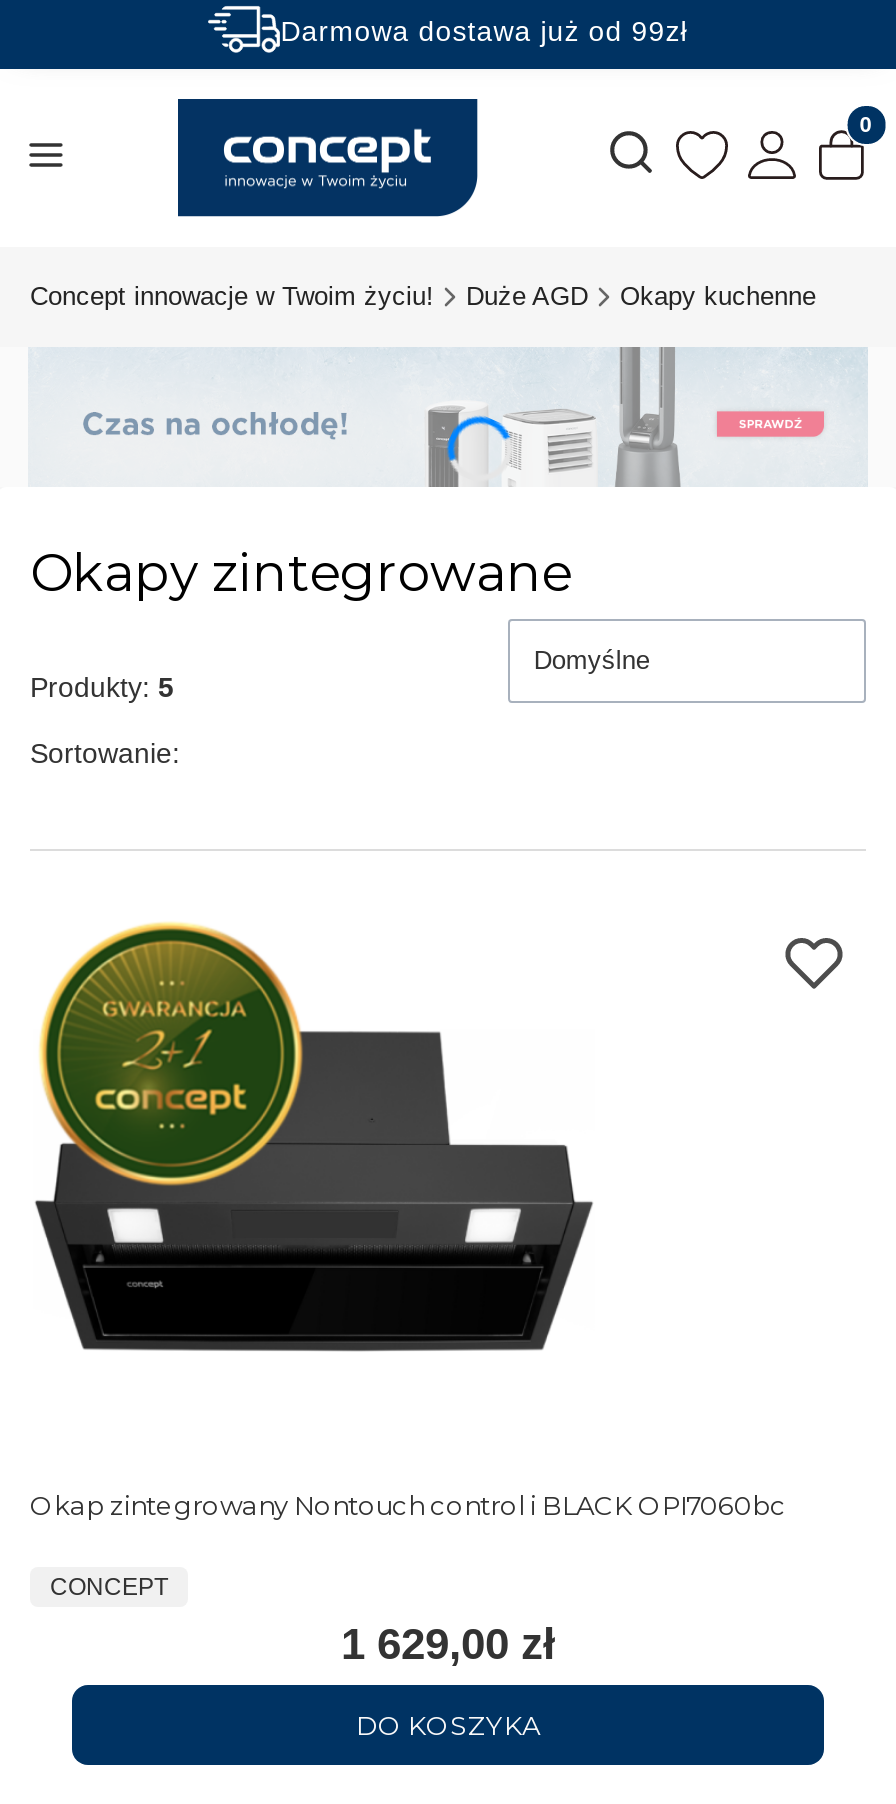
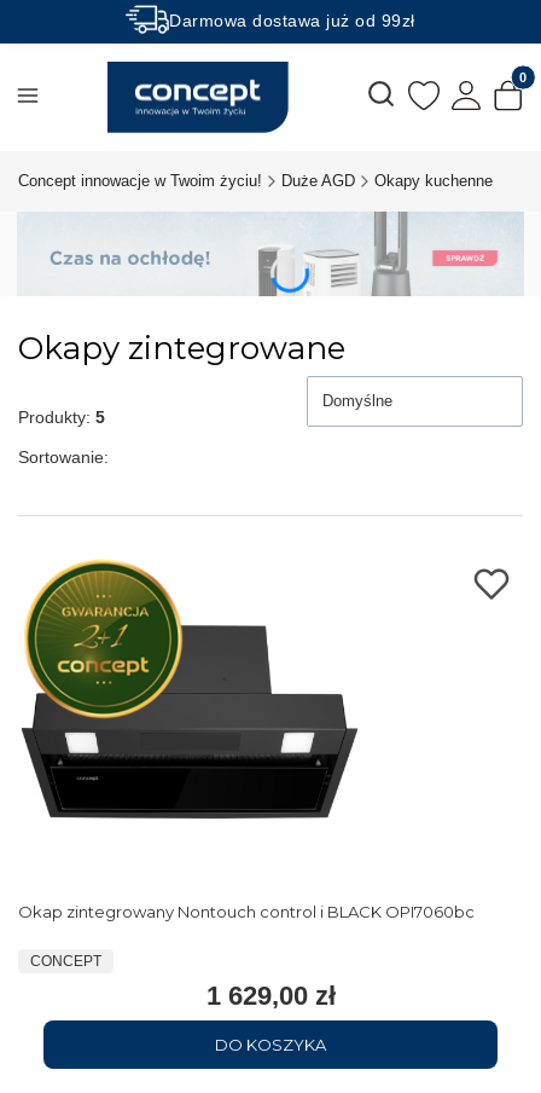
- [image]
+ [image]
